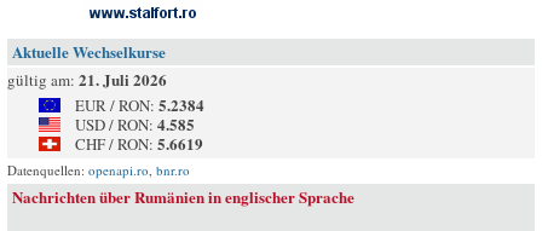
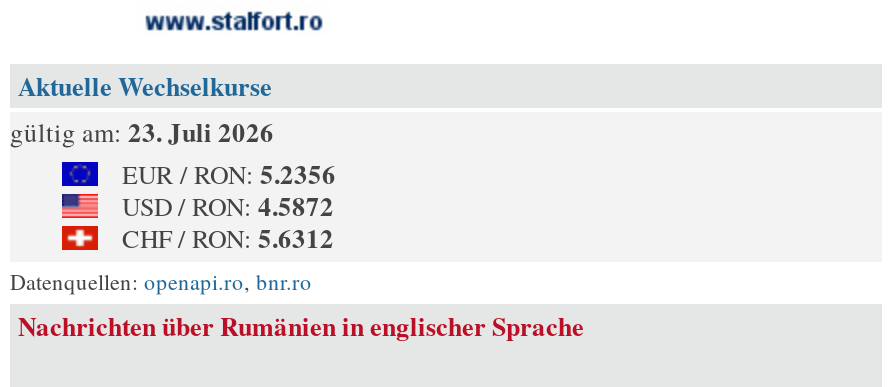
- gültig am: 21. Juli 2026
+ gültig am: 23. Juli 2026

- EUR / RON: 5.2384
+ EUR / RON: 5.2356

- USD / RON: 4.585
+ USD / RON: 4.5872

- CHF / RON: 5.6619
+ CHF / RON: 5.6312
